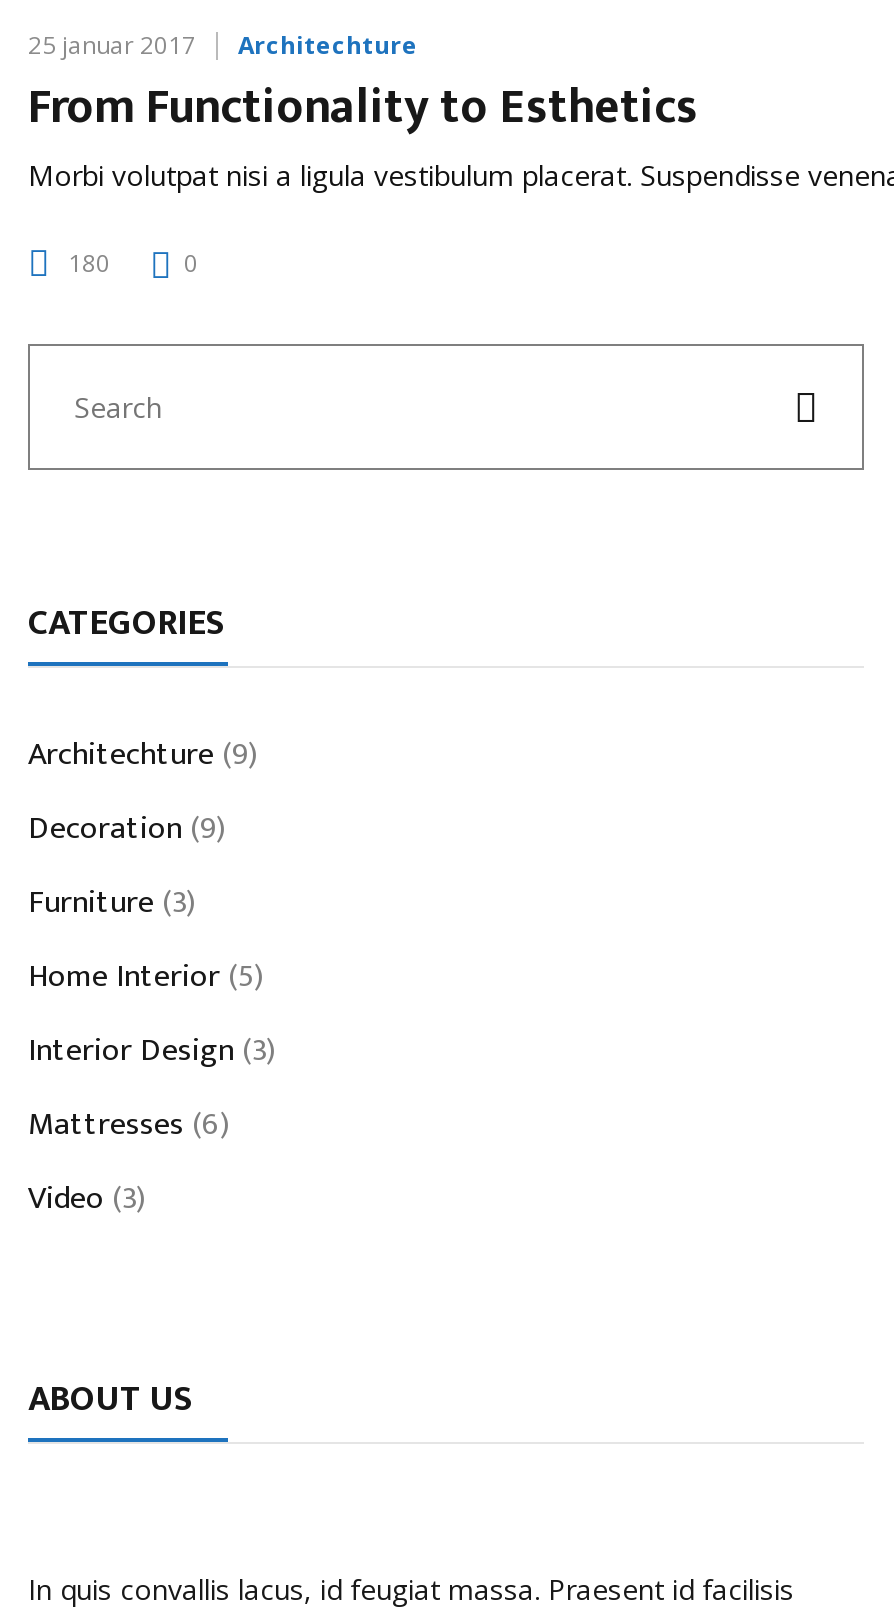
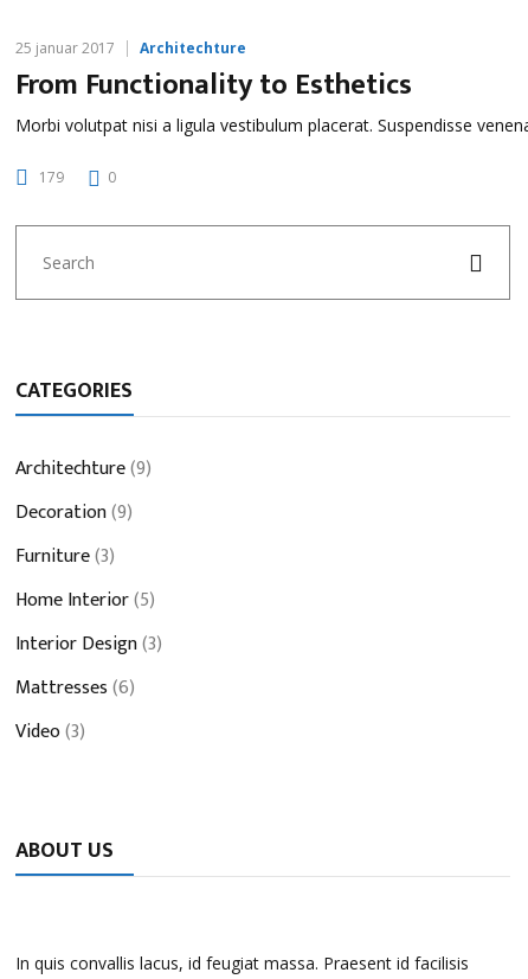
- 180
+ 179
